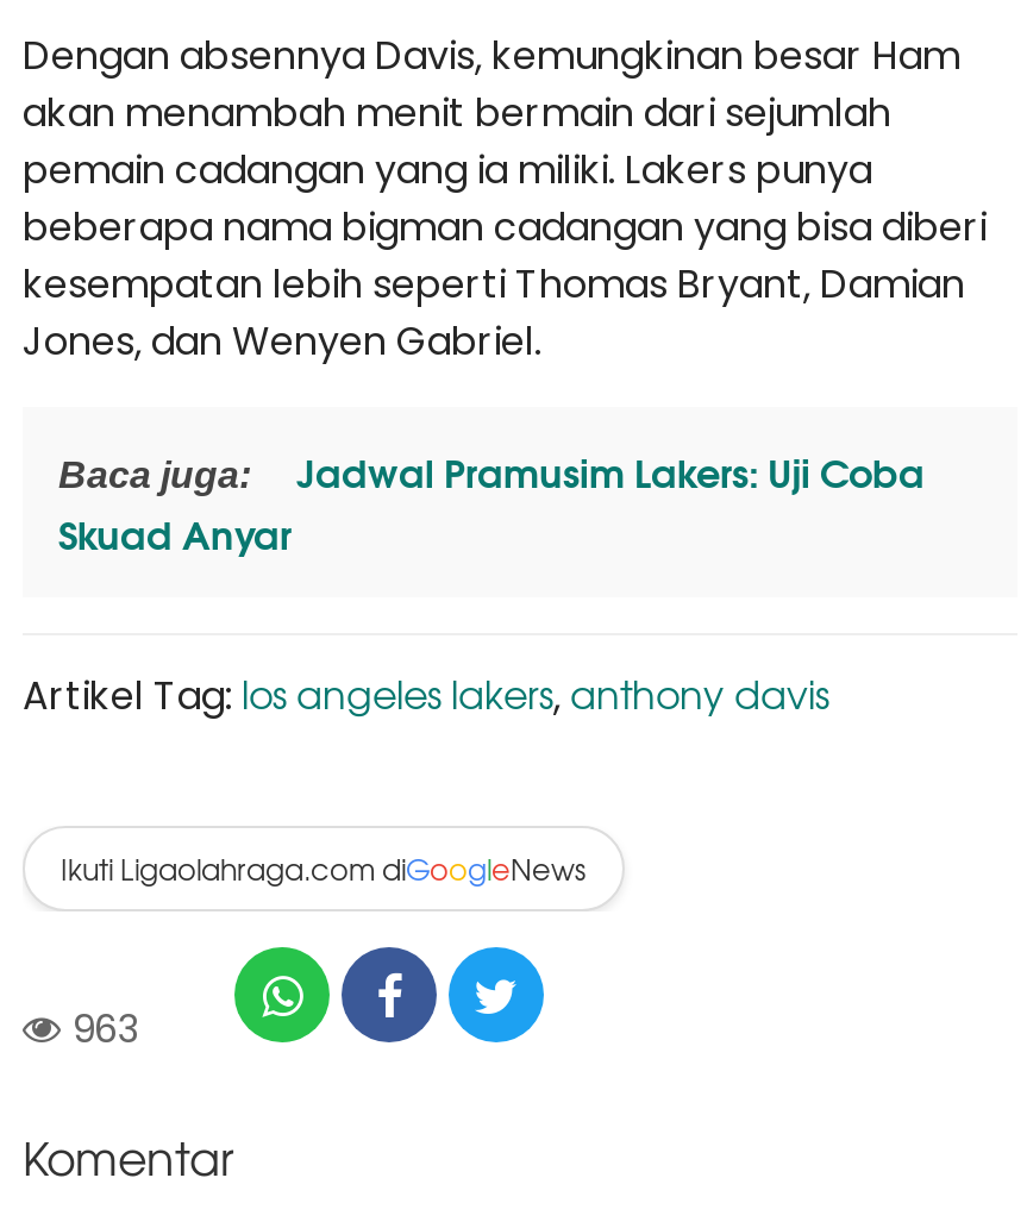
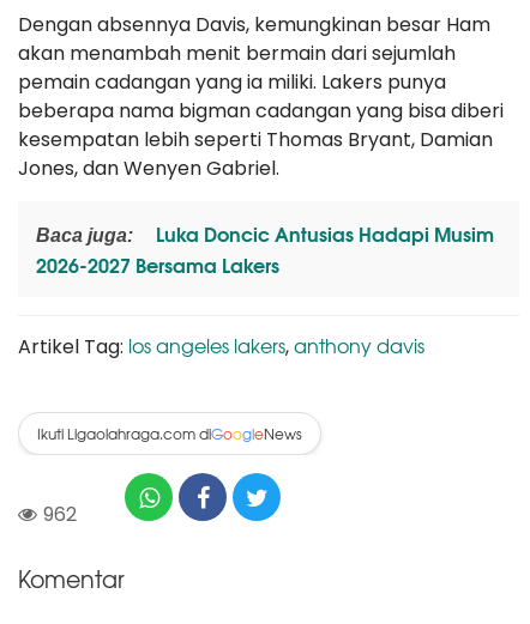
- Jadwal Pramusim Lakers: Uji Coba
- Skuad Anyar
+ Luka Doncic Antusias Hadapi Musim
+ 2026-2027 Bersama Lakers

- 963
+ 962
